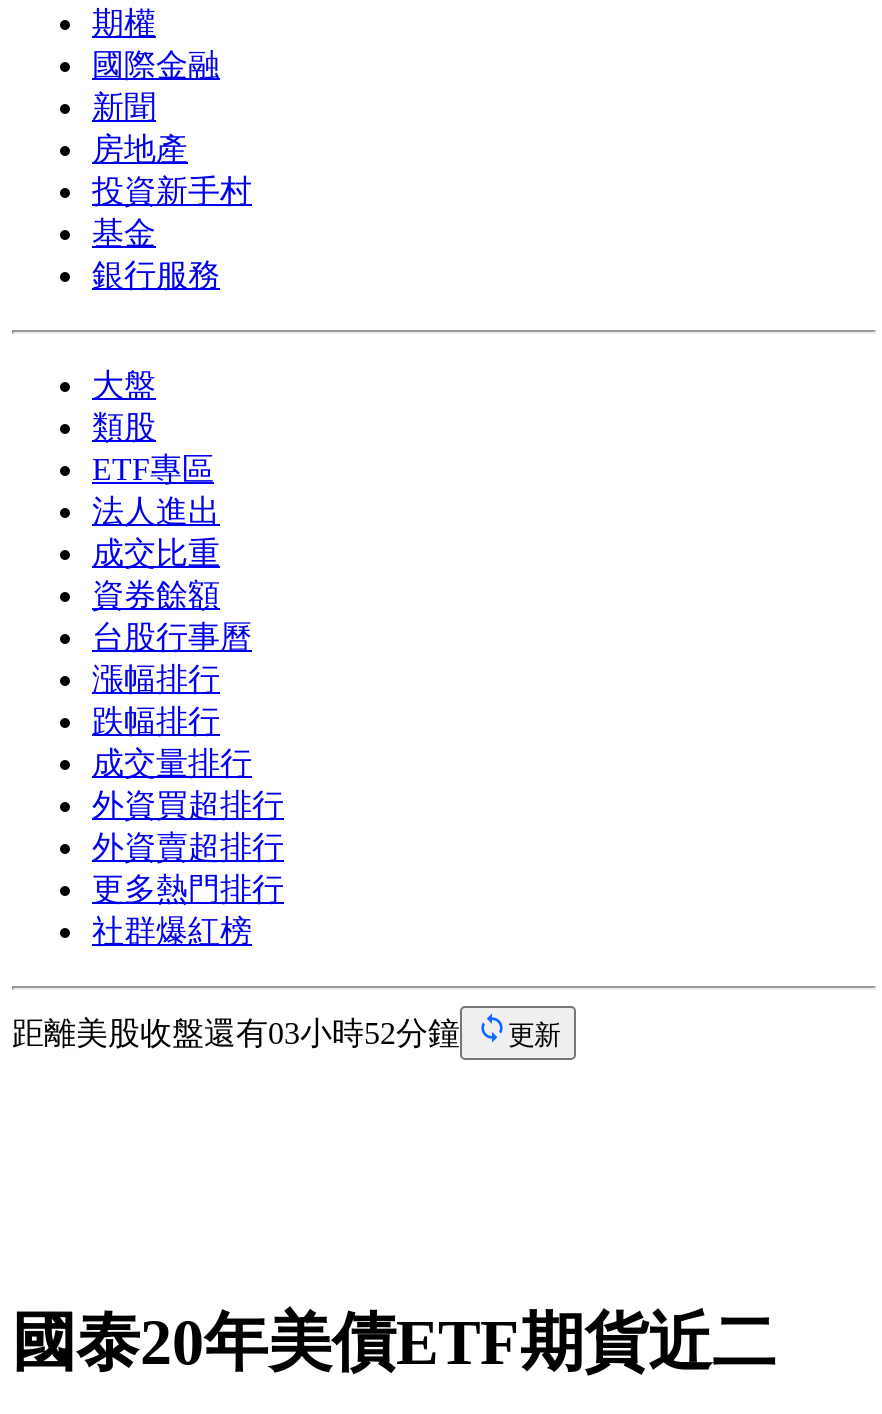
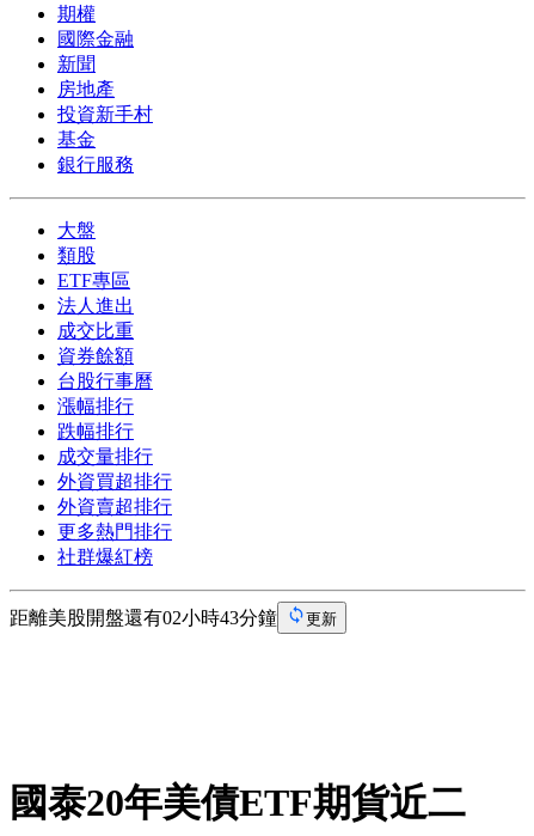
- 距離美股收盤還有03小時52分鐘
+ 距離美股開盤還有02小時43分鐘
